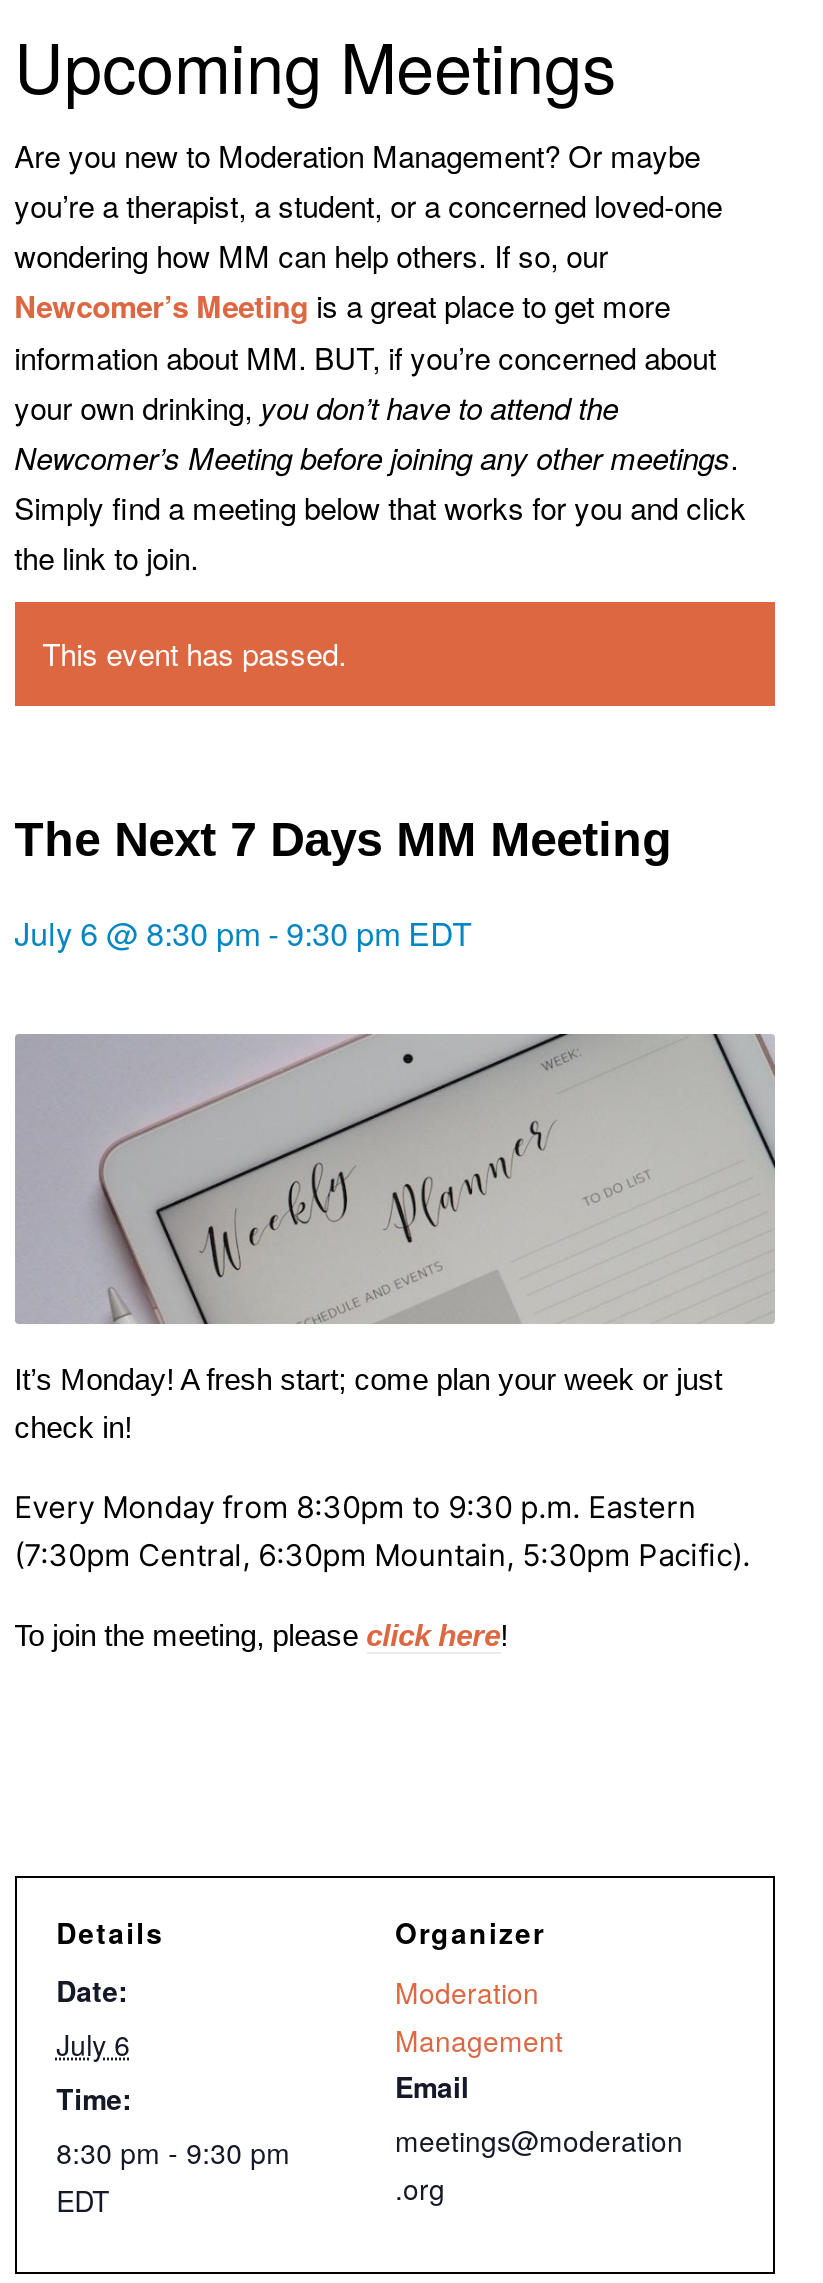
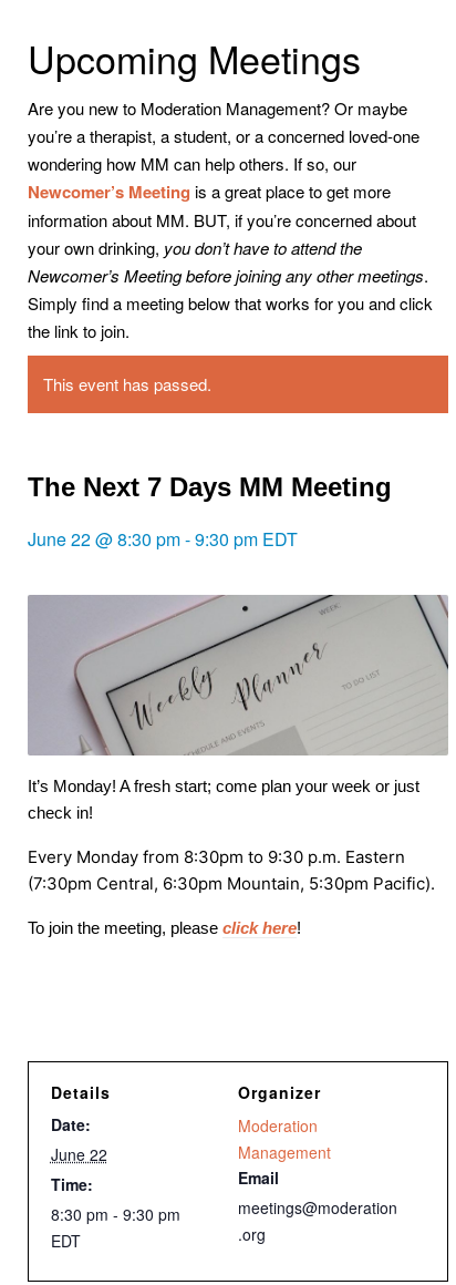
- July 6 @ 8:30 pm - 9:30 pm EDT
+ June 22 @ 8:30 pm - 9:30 pm EDT

- July 6
+ June 22
